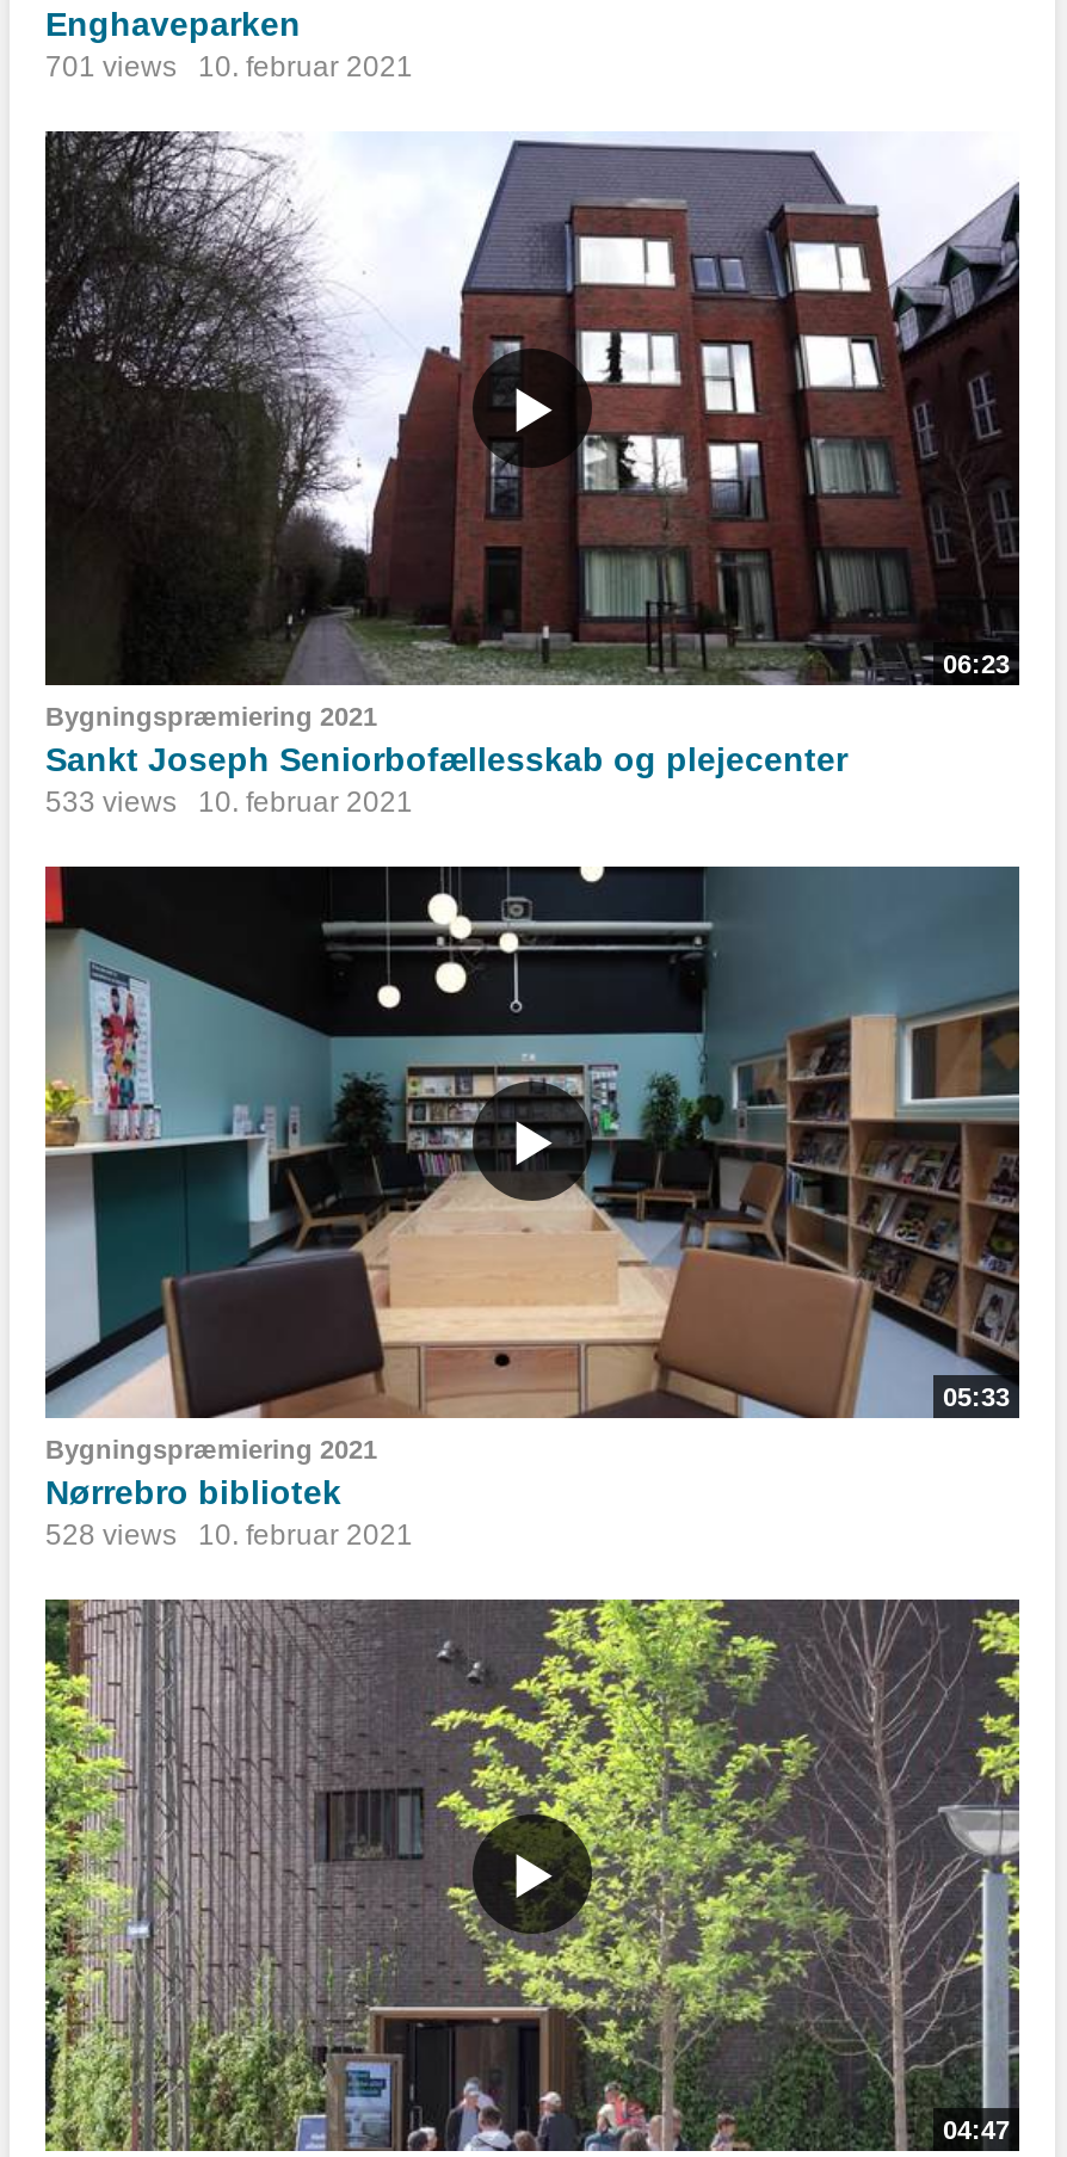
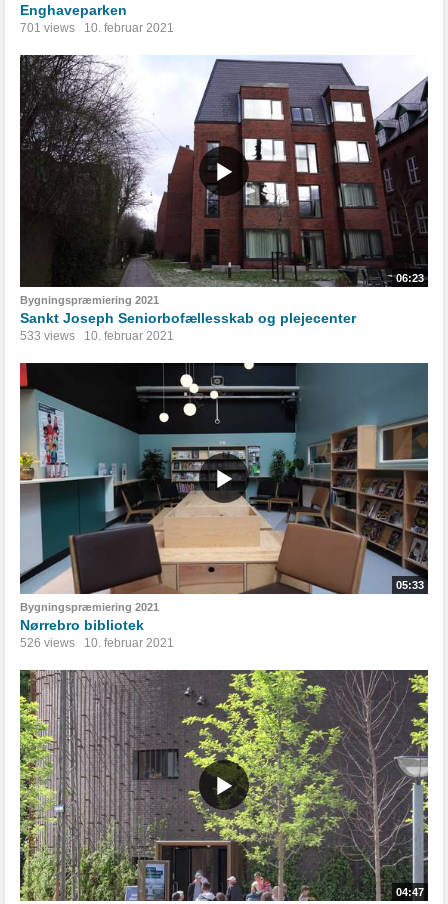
- 528 views 10. februar 2021
+ 526 views 10. februar 2021
